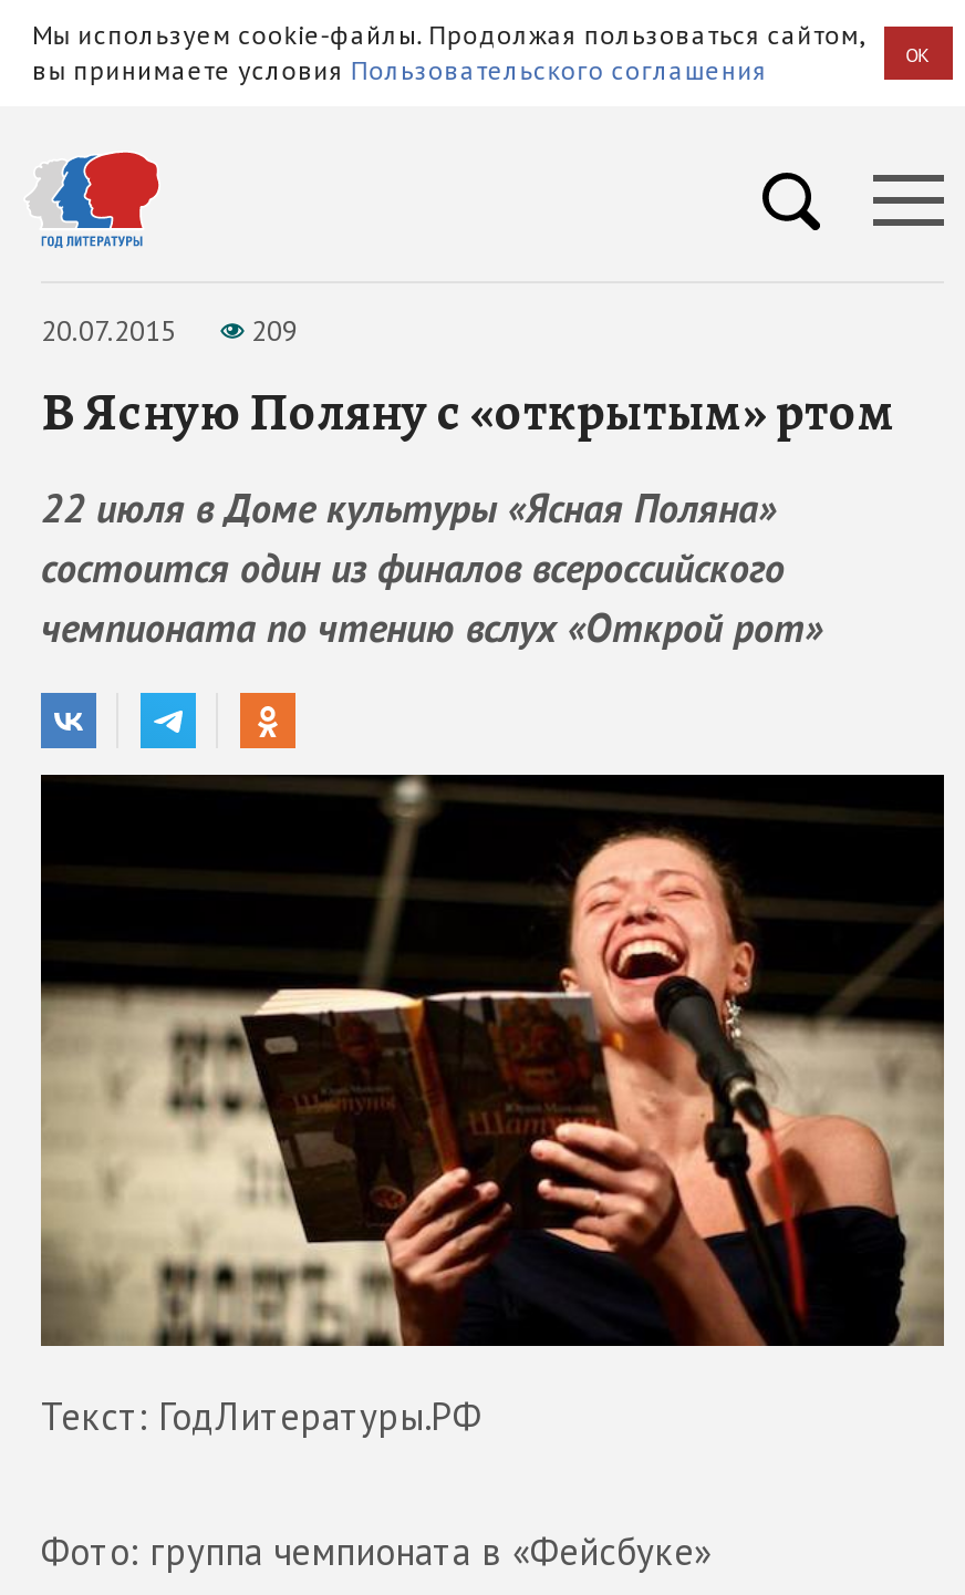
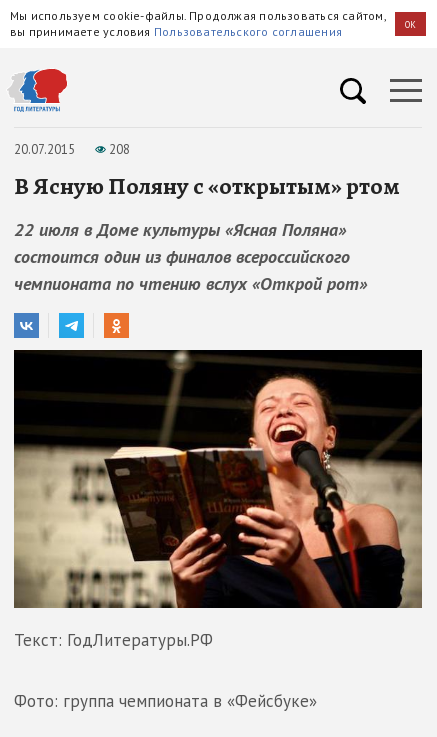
- 20.07.2015 209
+ 20.07.2015 208
